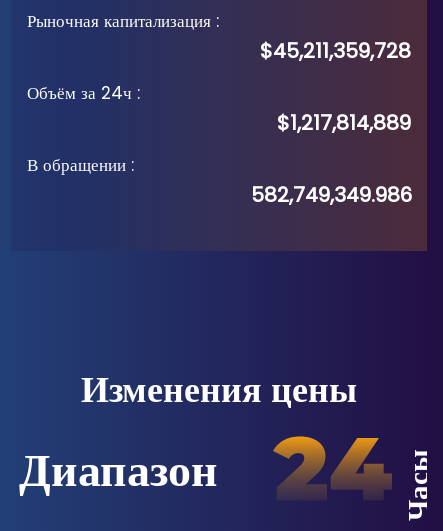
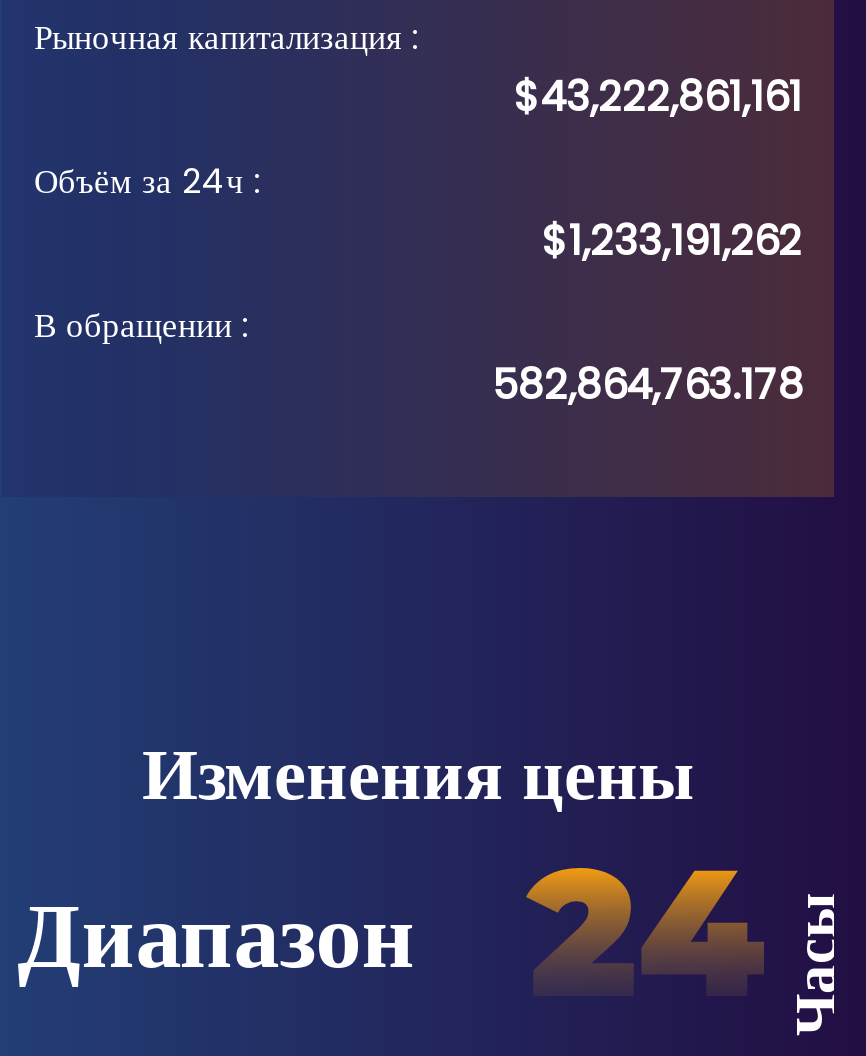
- $45,211,359,728
+ $43,222,861,161

- $1,217,814,889
+ $1,233,191,262

- 582,749,349.986
+ 582,864,763.178
